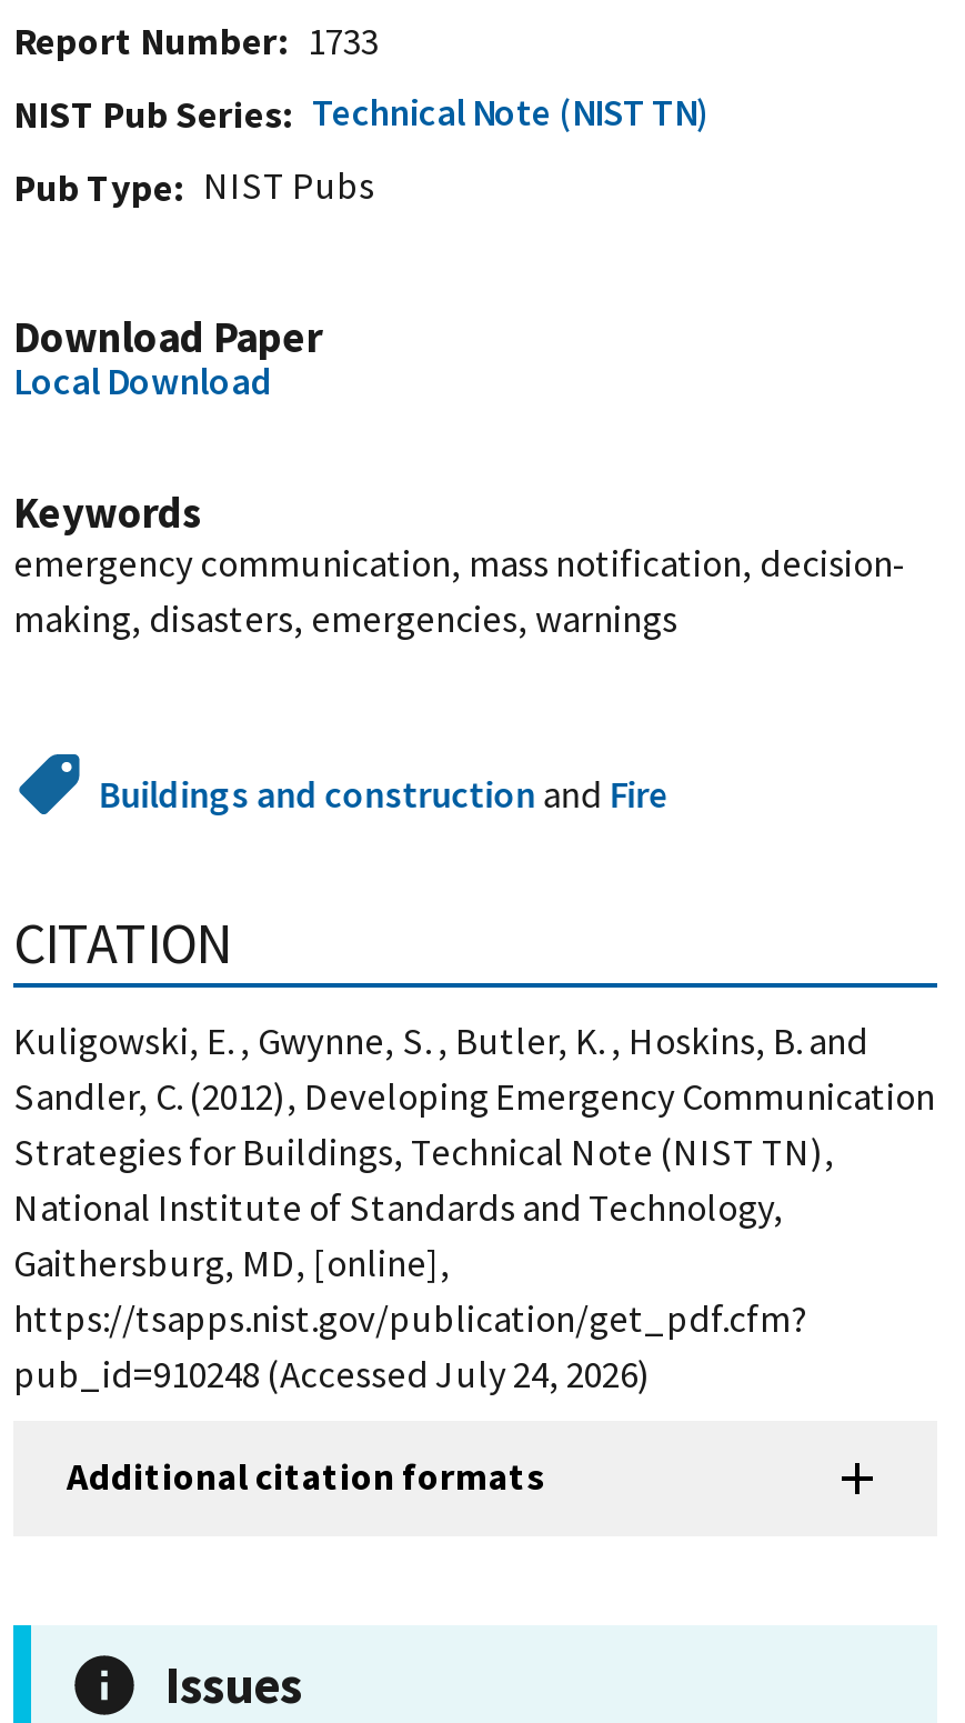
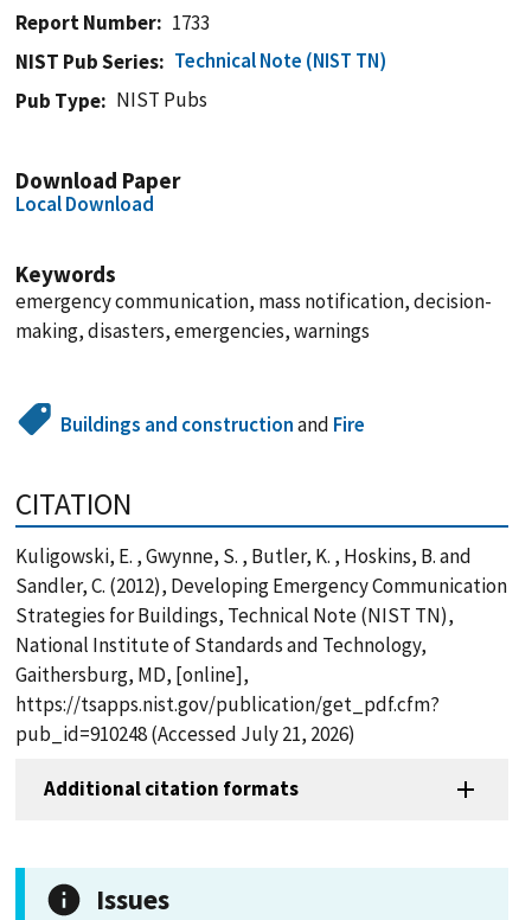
- pub_id=910248 (Accessed July 24, 2026)
+ pub_id=910248 (Accessed July 21, 2026)
